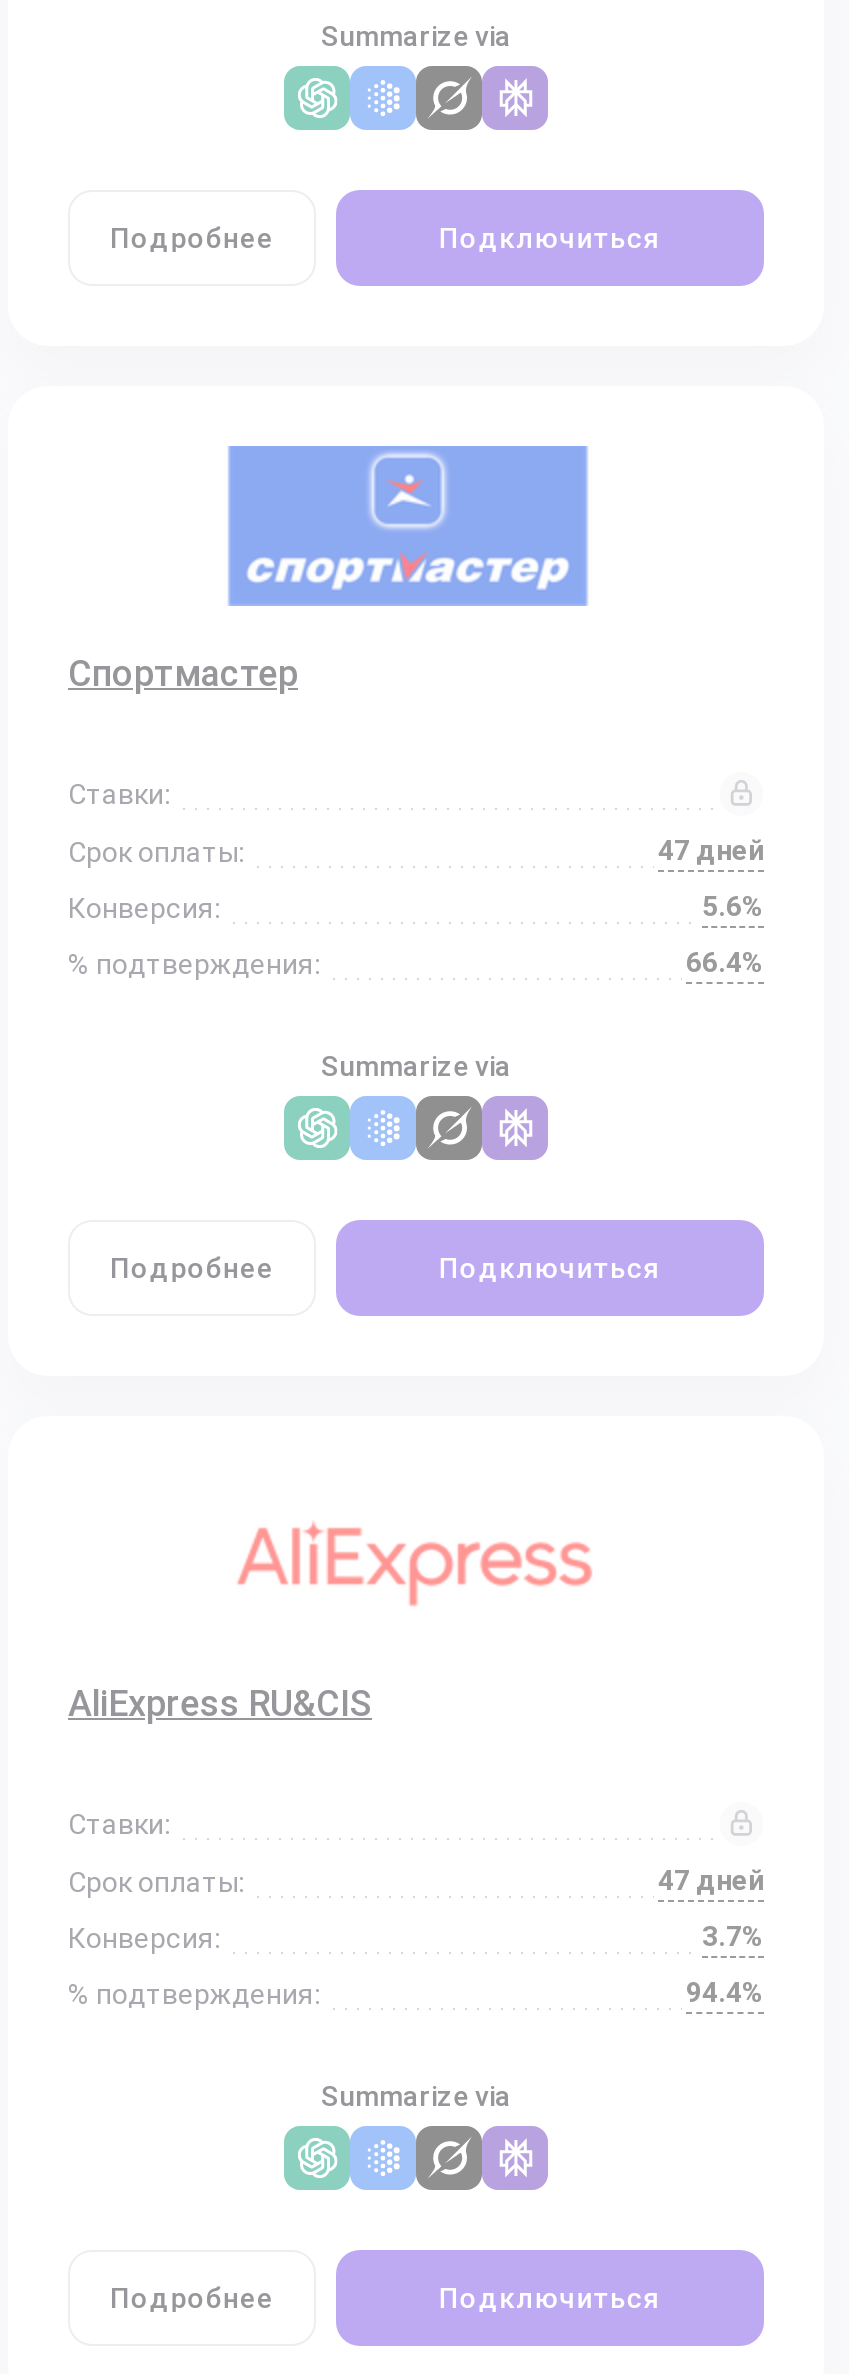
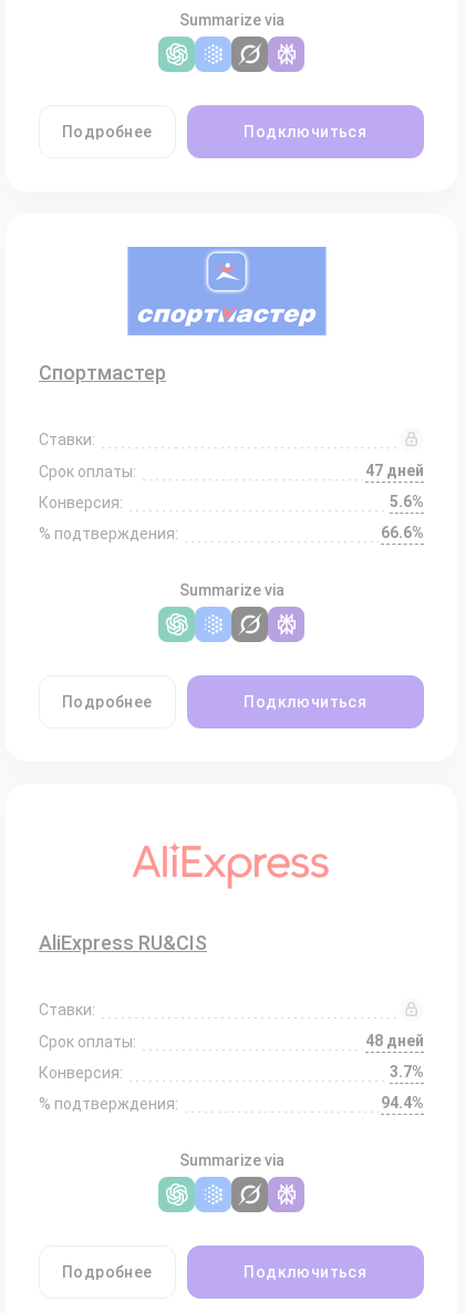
- 66.4%
+ 66.6%

- 47 дней
+ 48 дней
